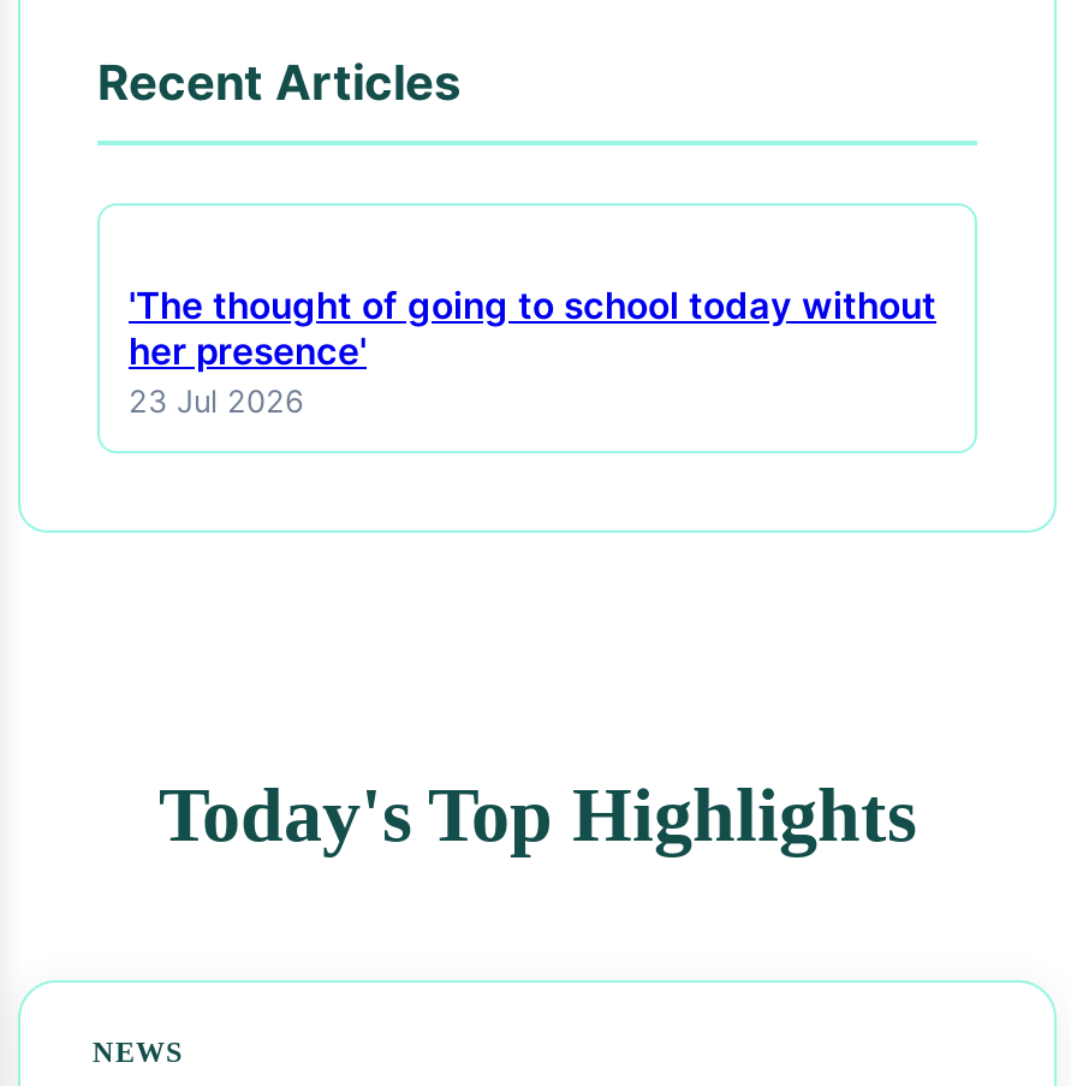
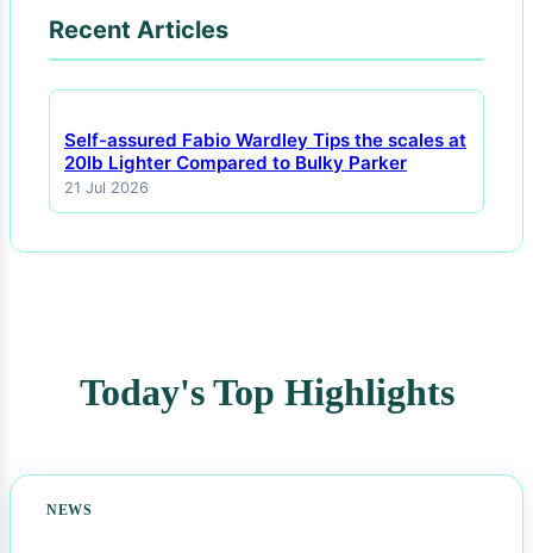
- 'The thought of going to school today without
- her presence'
- 23 Jul 2026
+ Self-assured Fabio Wardley Tips the scales at
+ 20lb Lighter Compared to Bulky Parker
+ 21 Jul 2026
